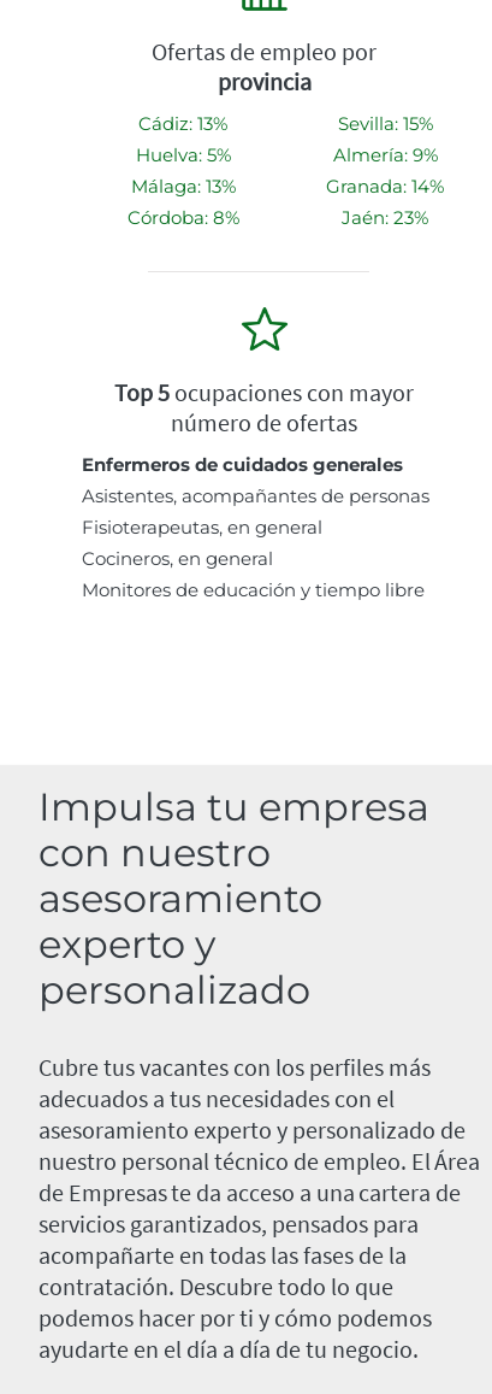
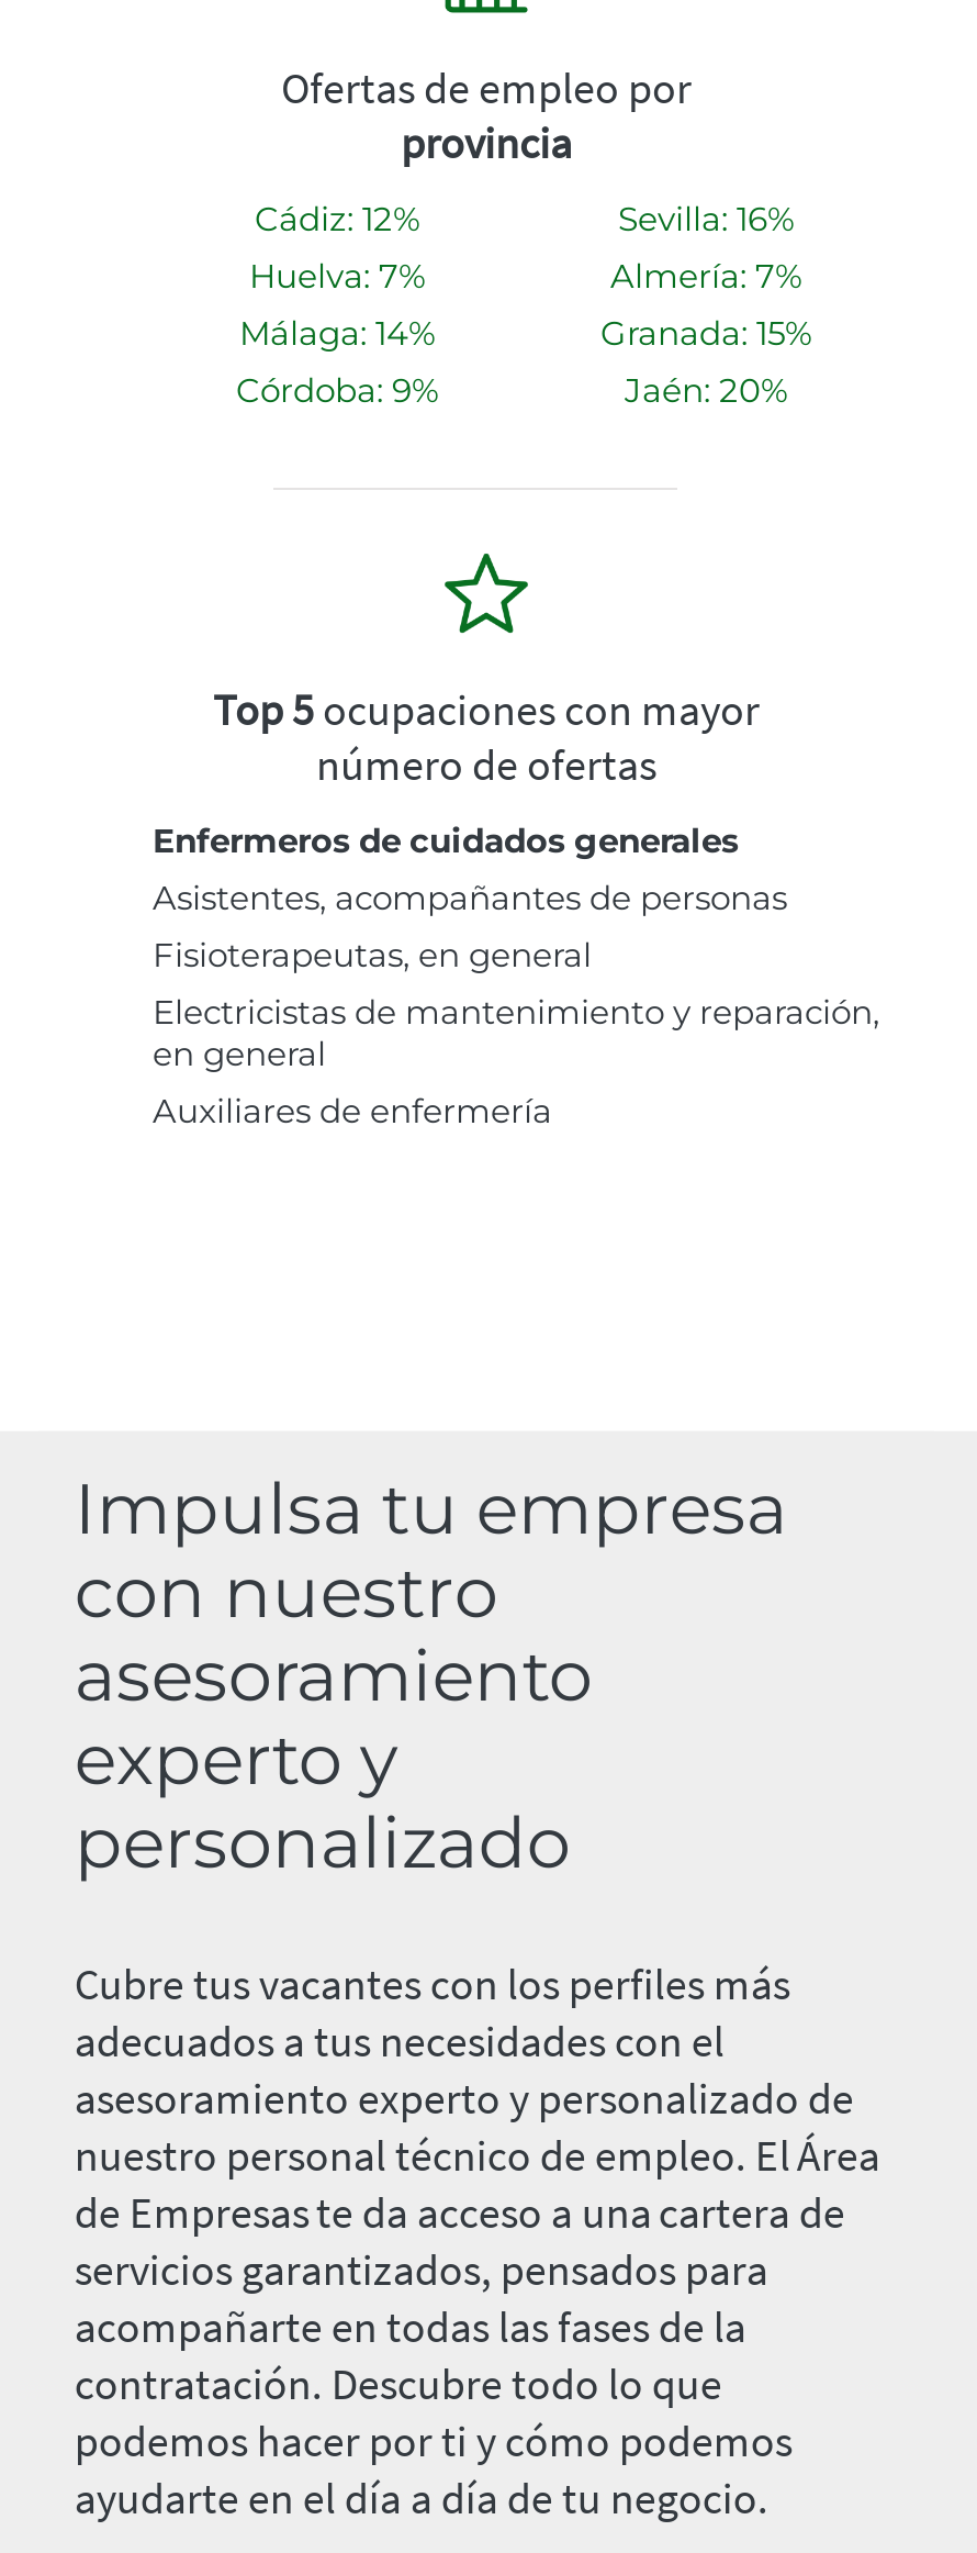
- Cádiz: 13%
+ Cádiz: 12%

- Sevilla: 15%
+ Sevilla: 16%

- Huelva: 5%
+ Huelva: 7%

- Almería: 9%
+ Almería: 7%

- Málaga: 13%
+ Málaga: 14%

- Granada: 14%
+ Granada: 15%

- Córdoba: 8%
+ Córdoba: 9%

- Jaén: 23%
+ Jaén: 20%

- Cocineros, en general
- Monitores de educación y tiempo libre
+ Electricistas de mantenimiento y reparación,
+ en general
+ Auxiliares de enfermería
